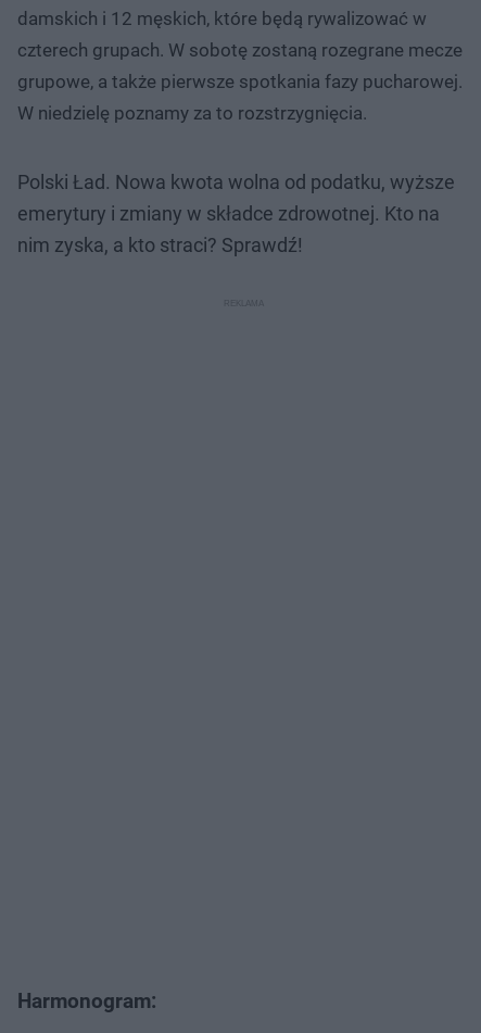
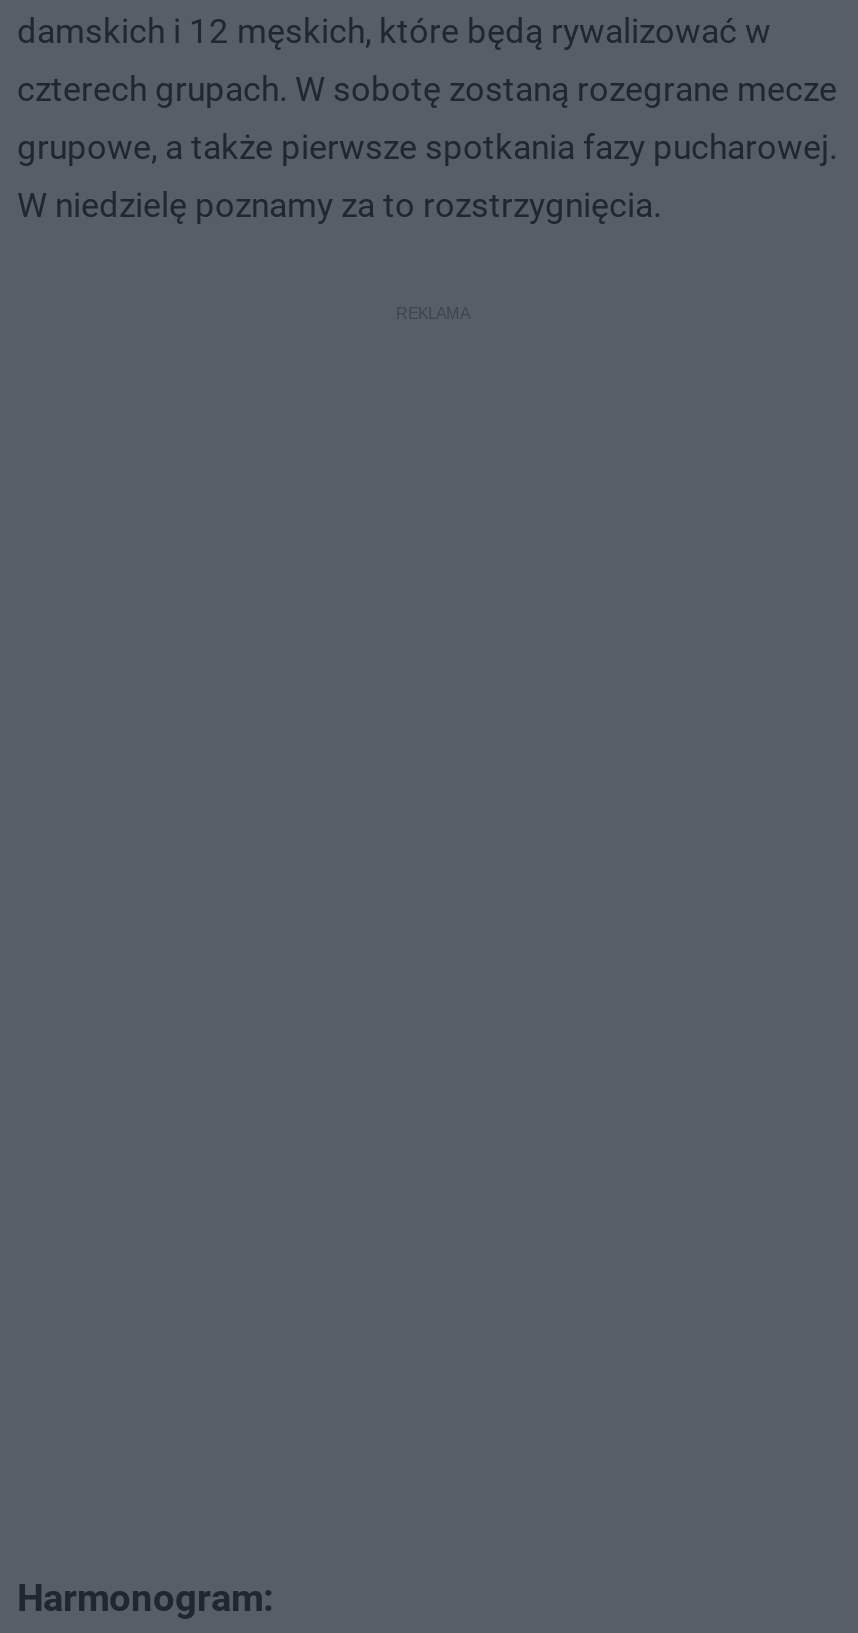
- Polski Ład. Nowa kwota wolna od podatku, wyższe
- emerytury i zmiany w składce zdrowotnej. Kto na
- nim zyska, a kto straci? Sprawdź!
